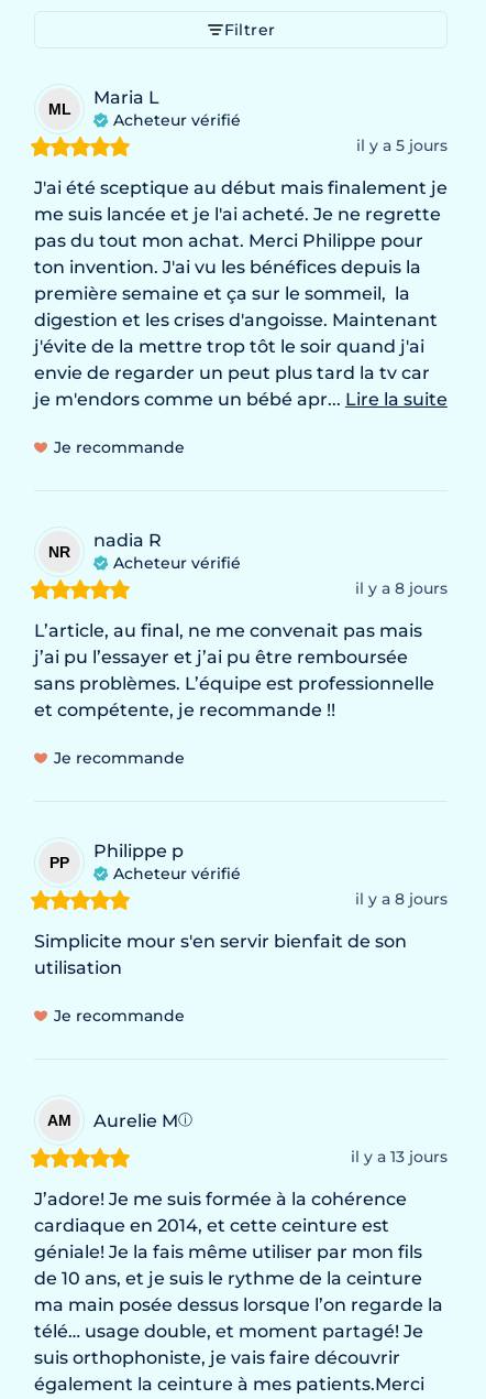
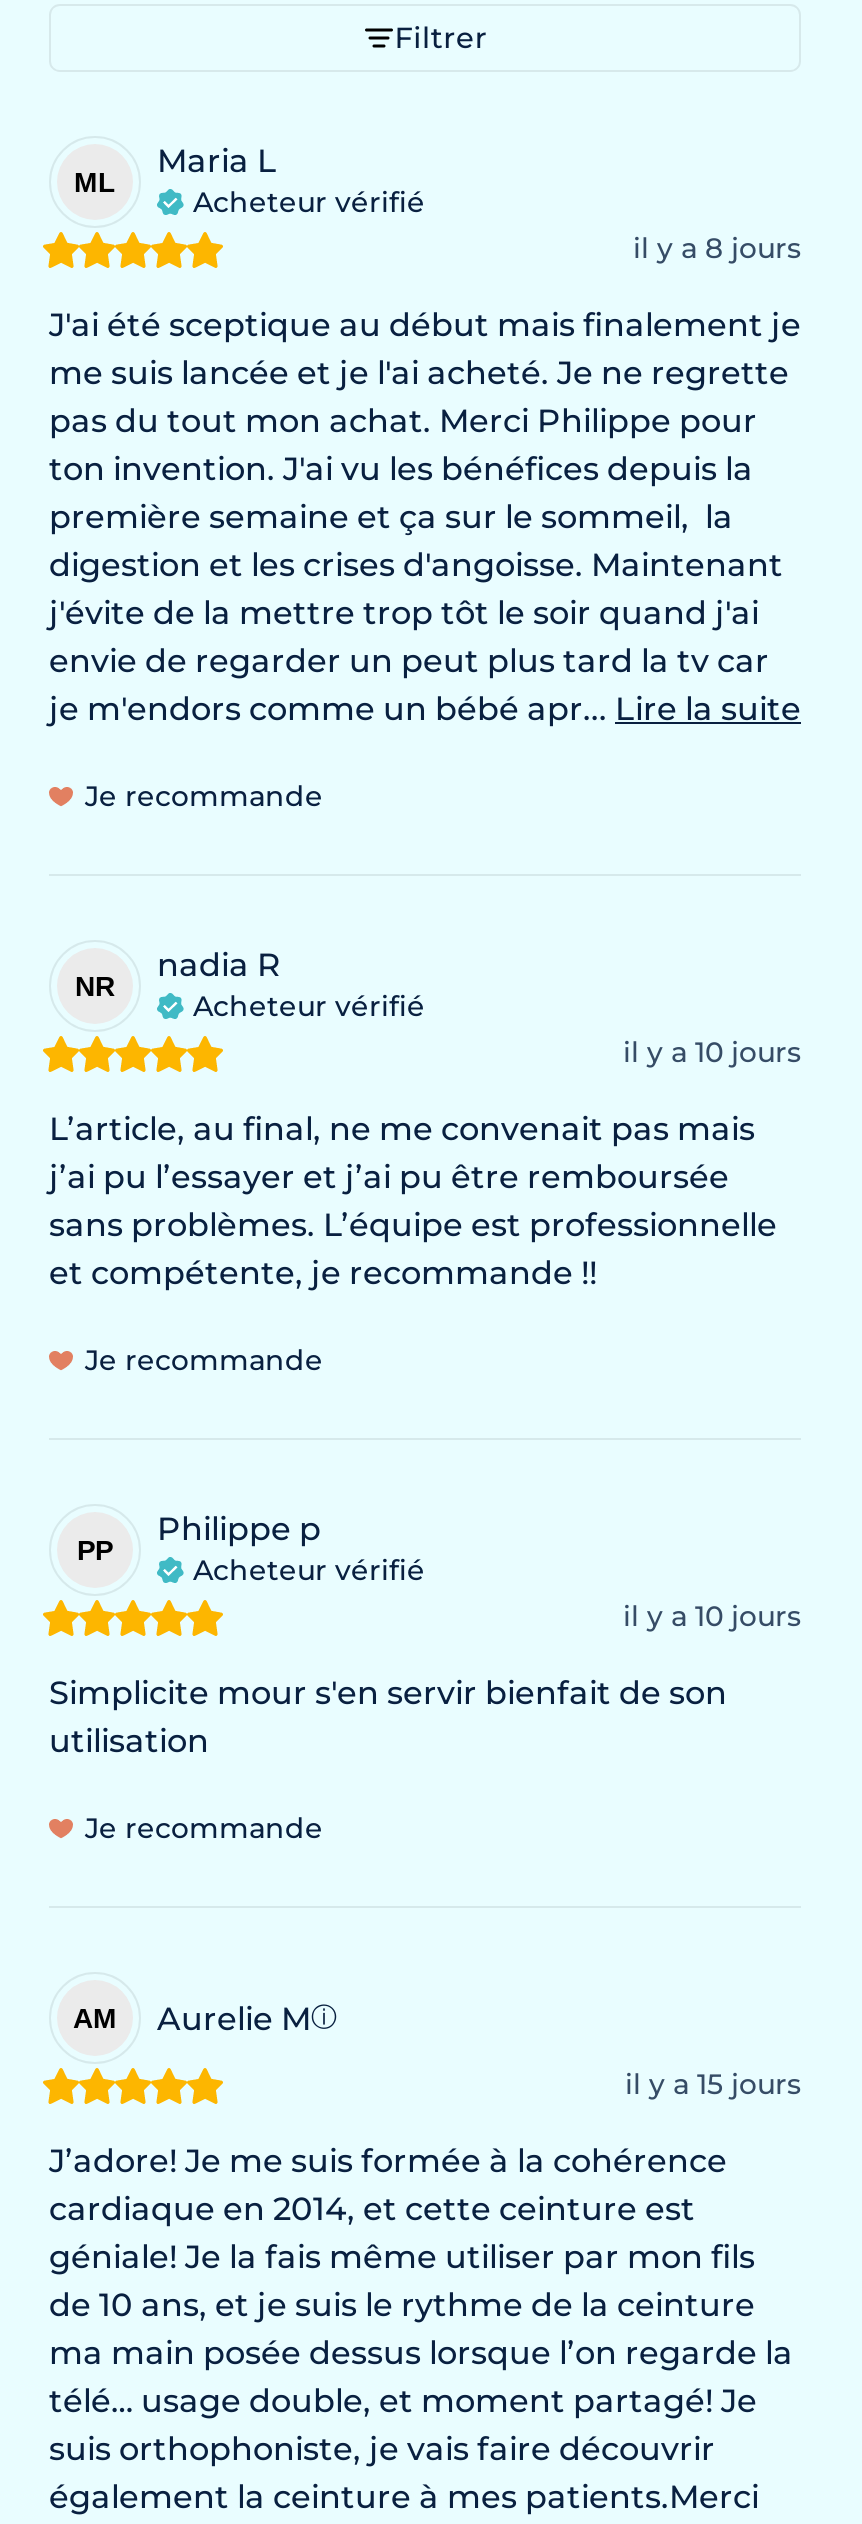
- il y a 5 jours
+ il y a 8 jours

- il y a 8 jours
+ il y a 10 jours

- il y a 8 jours
+ il y a 10 jours

- il y a 13 jours
+ il y a 15 jours
